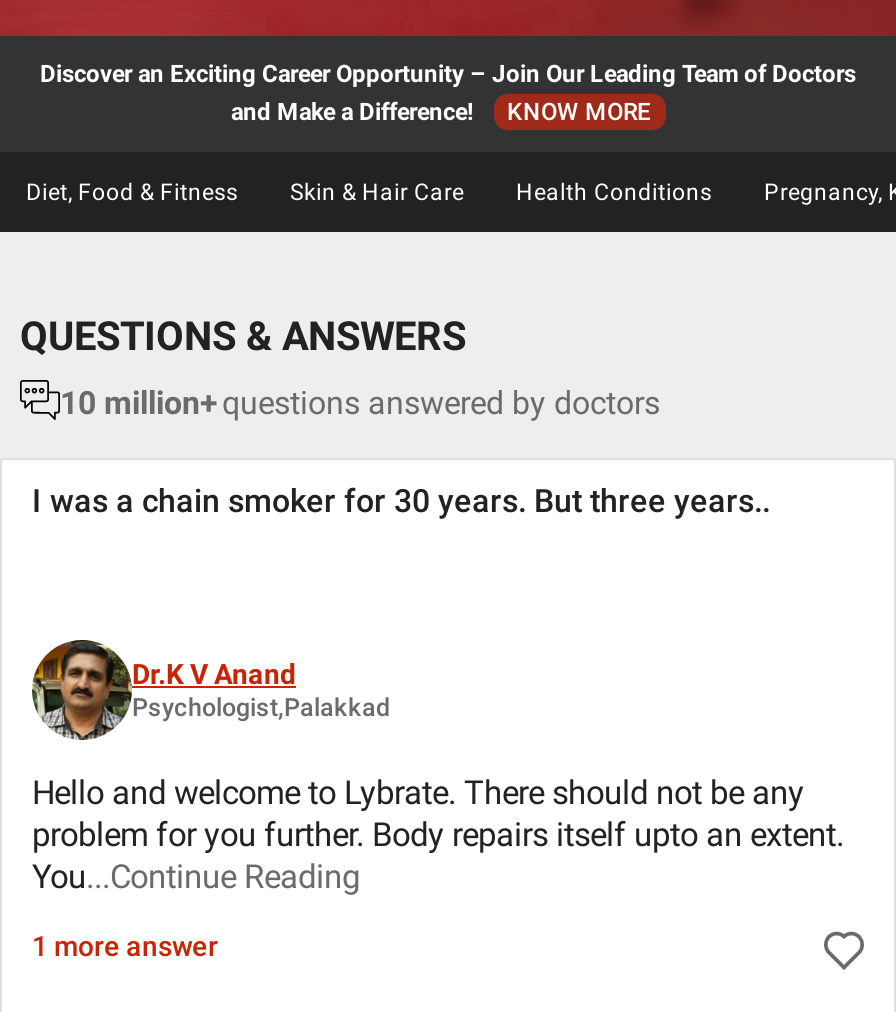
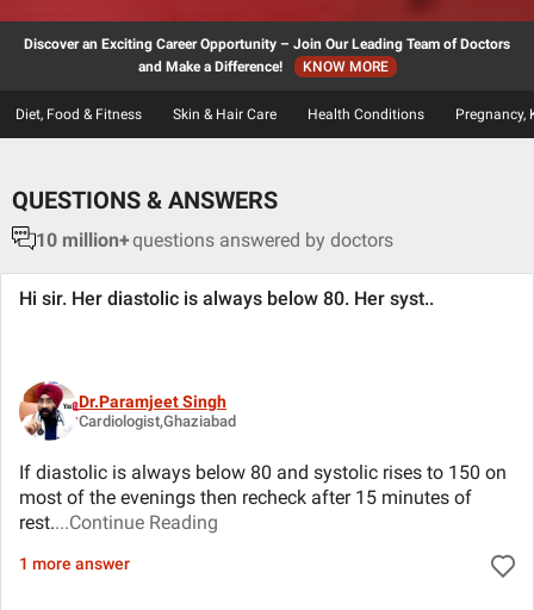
- I was a chain smoker for 30 years. But three years..
+ Hi sir. Her diastolic is always below 80. Her syst..

- [image]
- Dr.K V Anand
- Psychologist,Palakkad
+ [image]
+ Dr.Paramjeet Singh
+ Cardiologist,Ghaziabad

- Hello and welcome to Lybrate. There should not be any
- problem for you further. Body repairs itself upto an extent.
- You...Continue Reading
+ If diastolic is always below 80 and systolic rises to 150 on
+ most of the evenings then recheck after 15 minutes of
+ rest....Continue Reading
